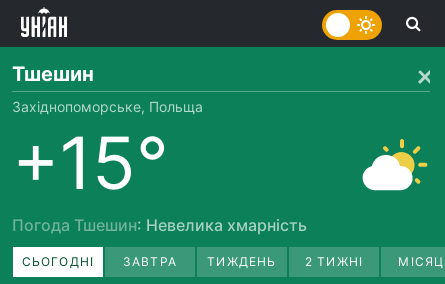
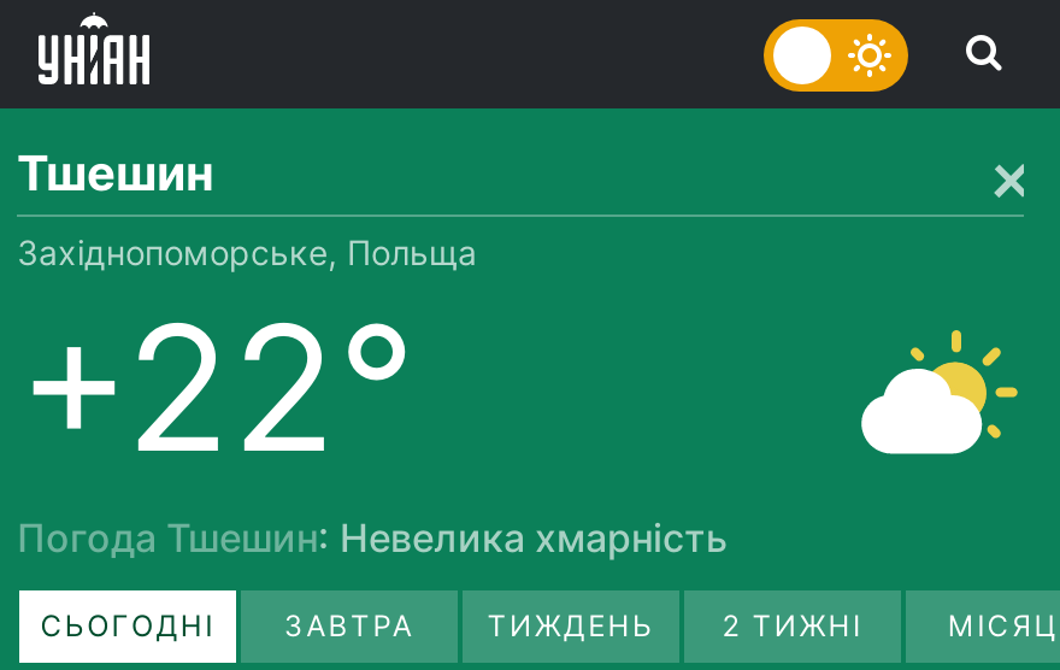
- +15°
+ +22°
